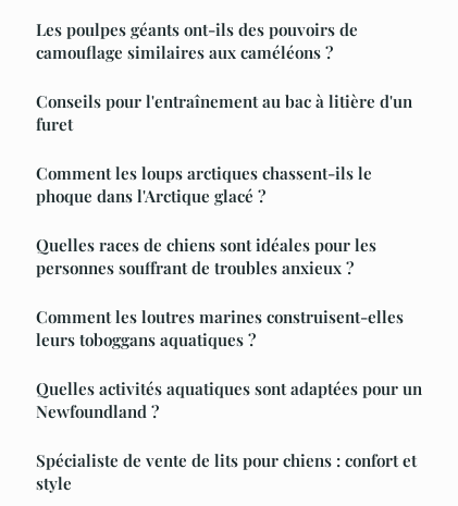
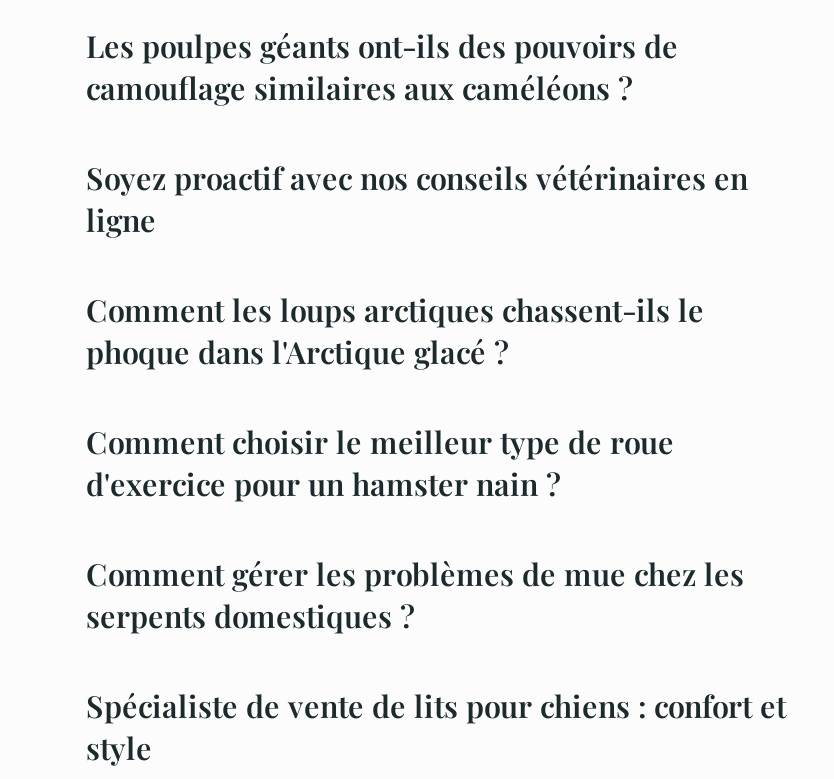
- Conseils pour l'entraînement au bac à litière d'un
- furet
+ Soyez proactif avec nos conseils vétérinaires en
+ ligne

- Quelles races de chiens sont idéales pour les
- personnes souffrant de troubles anxieux ?
- Comment les loutres marines construisent-elles
- leurs toboggans aquatiques ?
- Quelles activités aquatiques sont adaptées pour un
- Newfoundland ?
+ Comment choisir le meilleur type de roue
+ d'exercice pour un hamster nain ?
+ Comment gérer les problèmes de mue chez les
+ serpents domestiques ?
